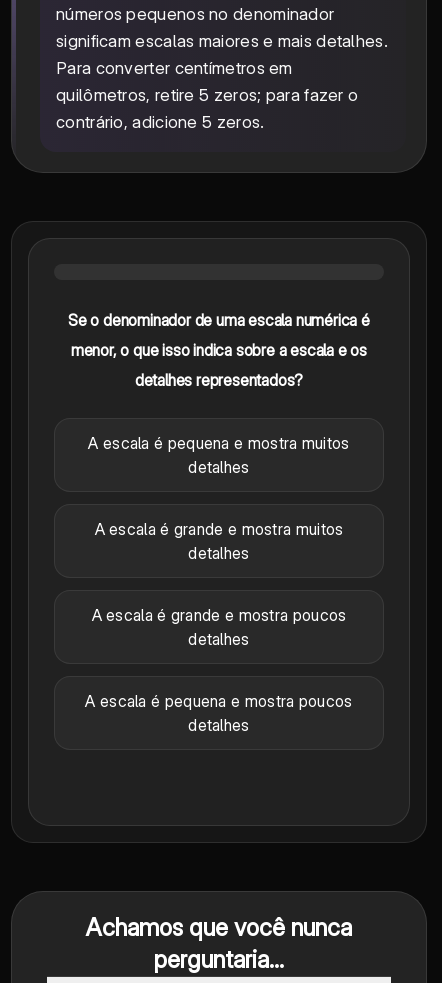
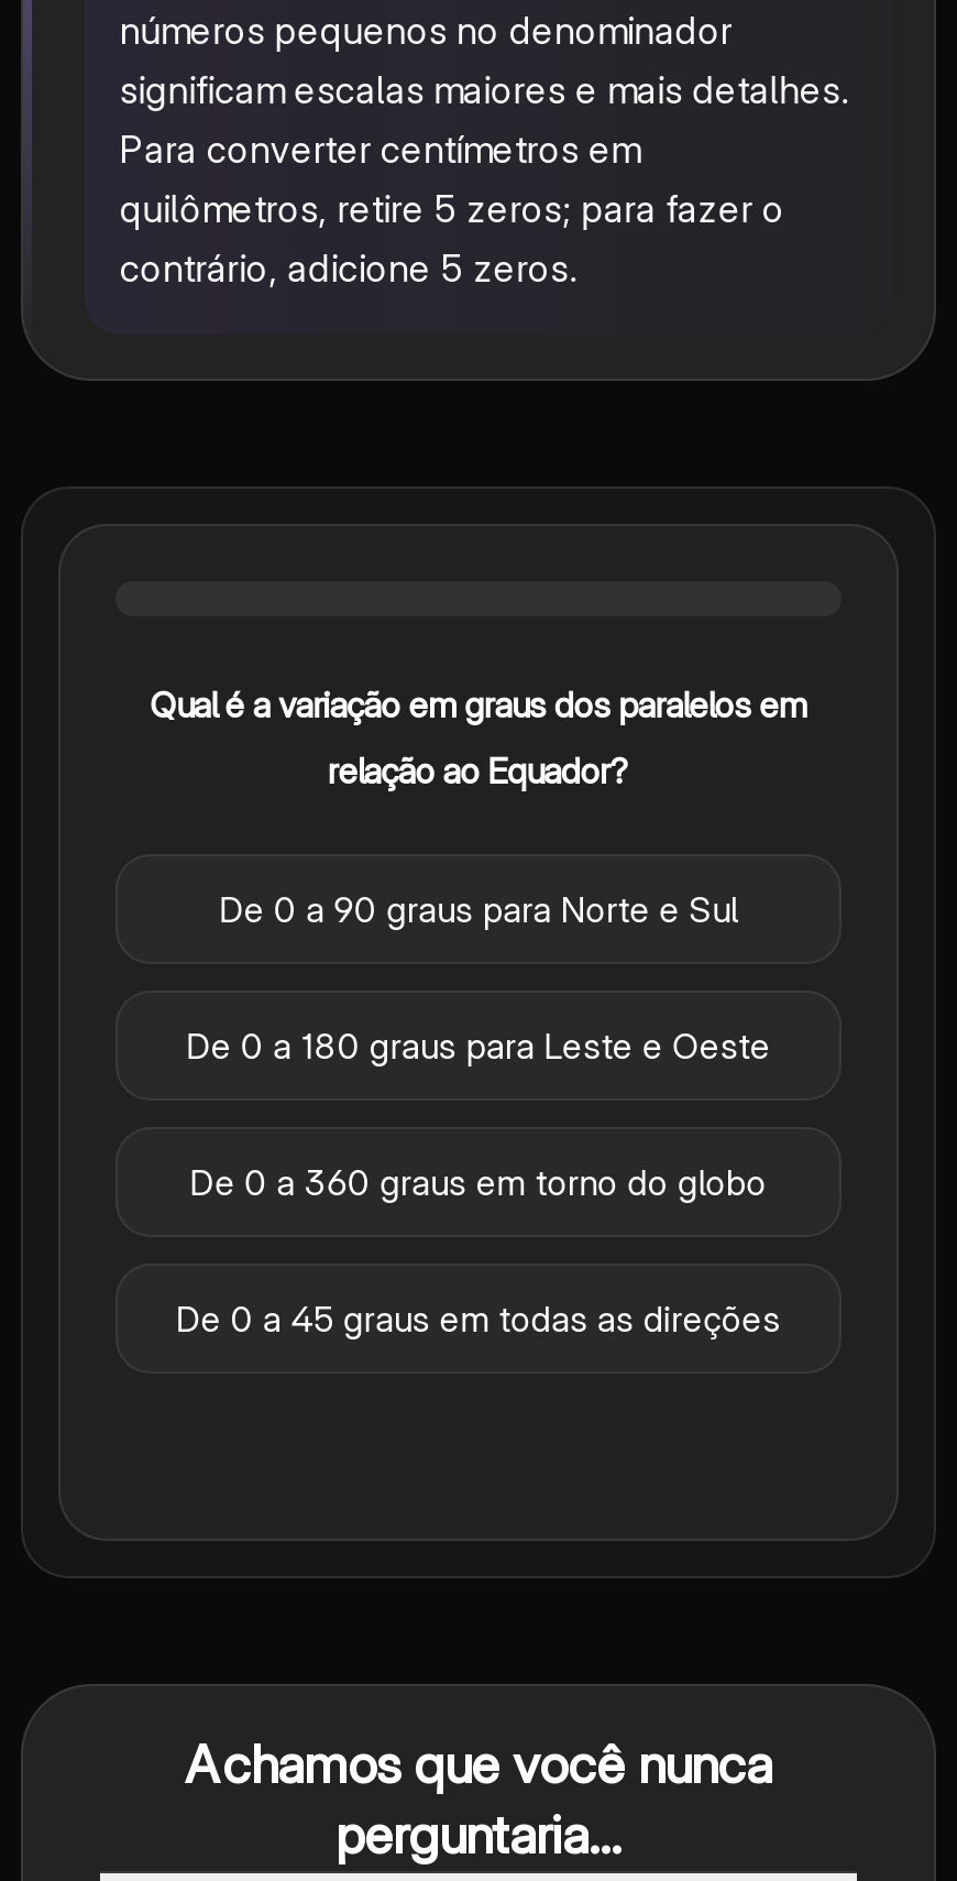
- Se o denominador de uma escala numérica é
- menor, o que isso indica sobre a escala e os
- detalhes representados?
- A escala é pequena e mostra muitos
- detalhes
- A escala é grande e mostra muitos
- detalhes
- A escala é grande e mostra poucos
- detalhes
- A escala é pequena e mostra poucos
- detalhes
+ Qual é a variação em graus dos paralelos em
+ relação ao Equador?
+ De 0 a 90 graus para Norte e Sul
+ De 0 a 180 graus para Leste e Oeste
+ De 0 a 360 graus em torno do globo
+ De 0 a 45 graus em todas as direções
